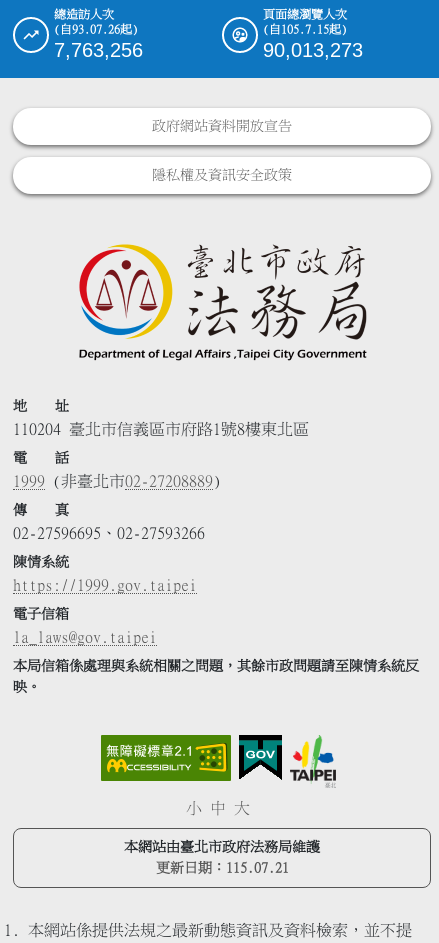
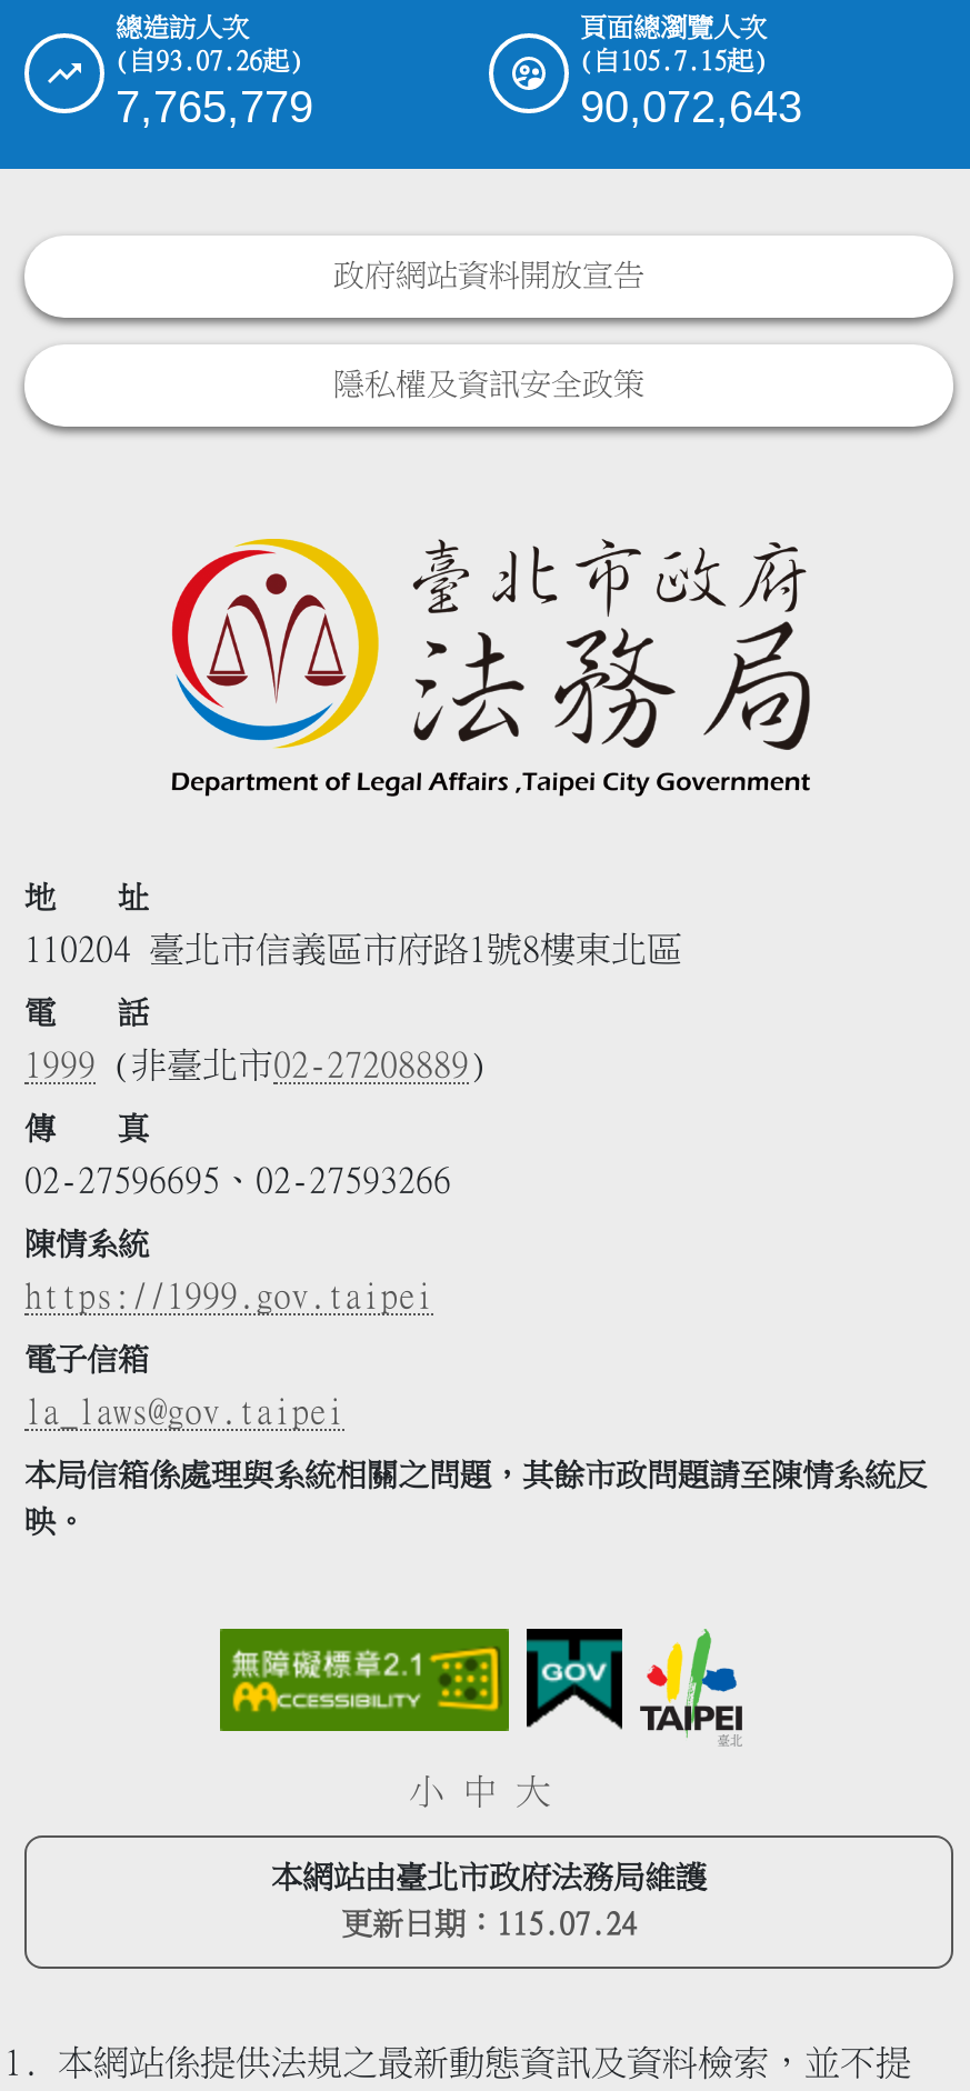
- 7,763,256
+ 7,765,779

- 90,013,273
+ 90,072,643

- 更新日期：115.07.21
+ 更新日期：115.07.24
